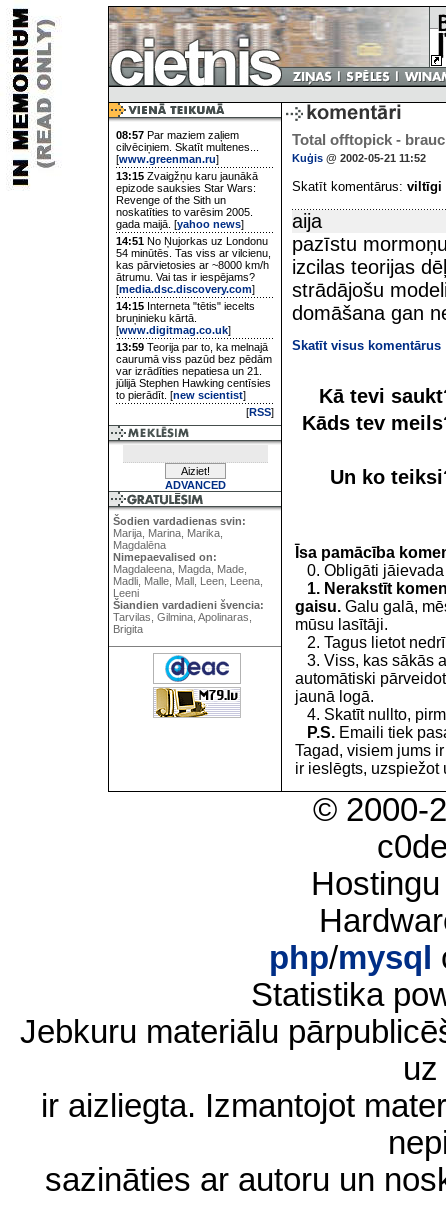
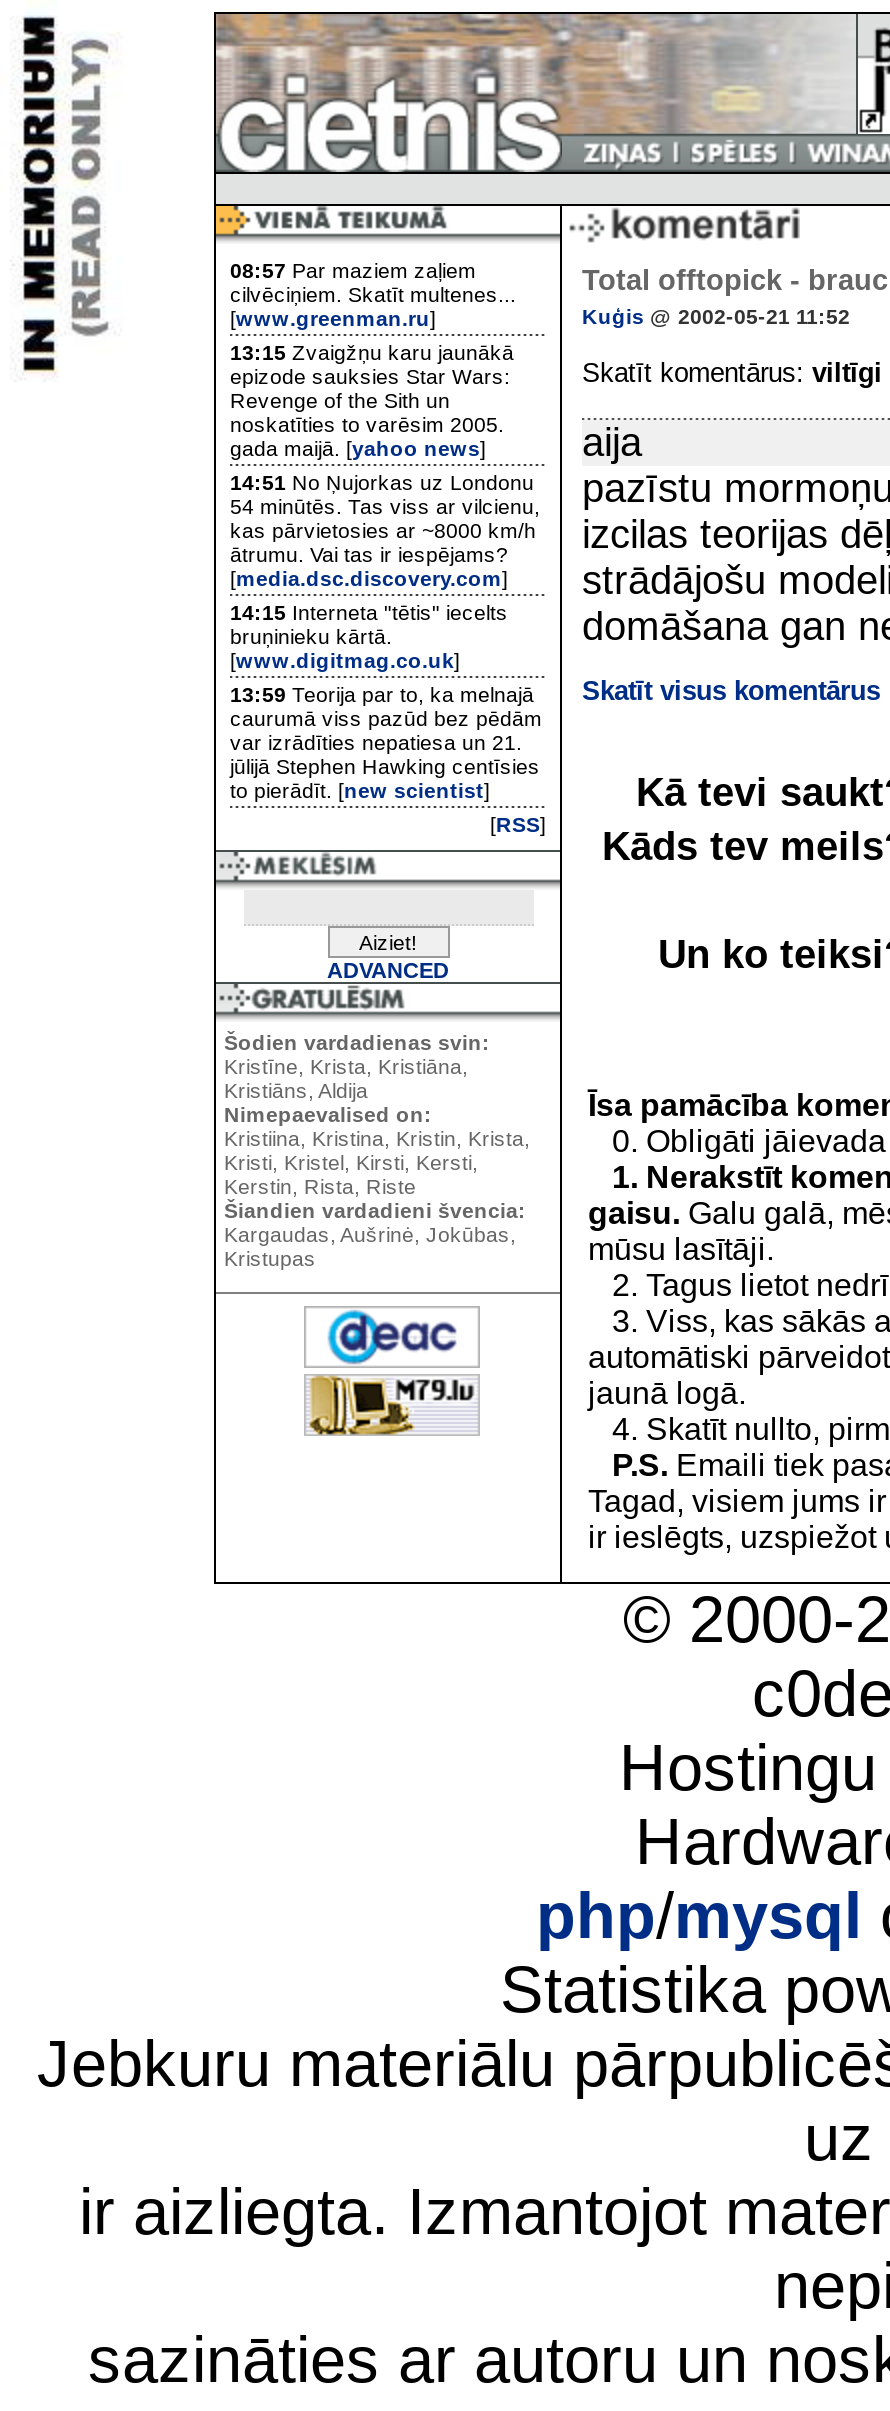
- Marija, Marina, Marika,
- Magdalēna
+ Kristīne, Krista, Kristiāna,
+ Kristiāns, Aldija

- Magdaleena, Magda, Made,
- Madli, Malle, Mall, Leen, Leena,
- Leeni
+ Kristiina, Kristina, Kristin, Krista,
+ Kristi, Kristel, Kirsti, Kersti,
+ Kerstin, Rista, Riste

- Tarvilas, Gilmina, Apolinaras,
- Brigita
+ Kargaudas, Aušrinė, Jokūbas,
+ Kristupas
